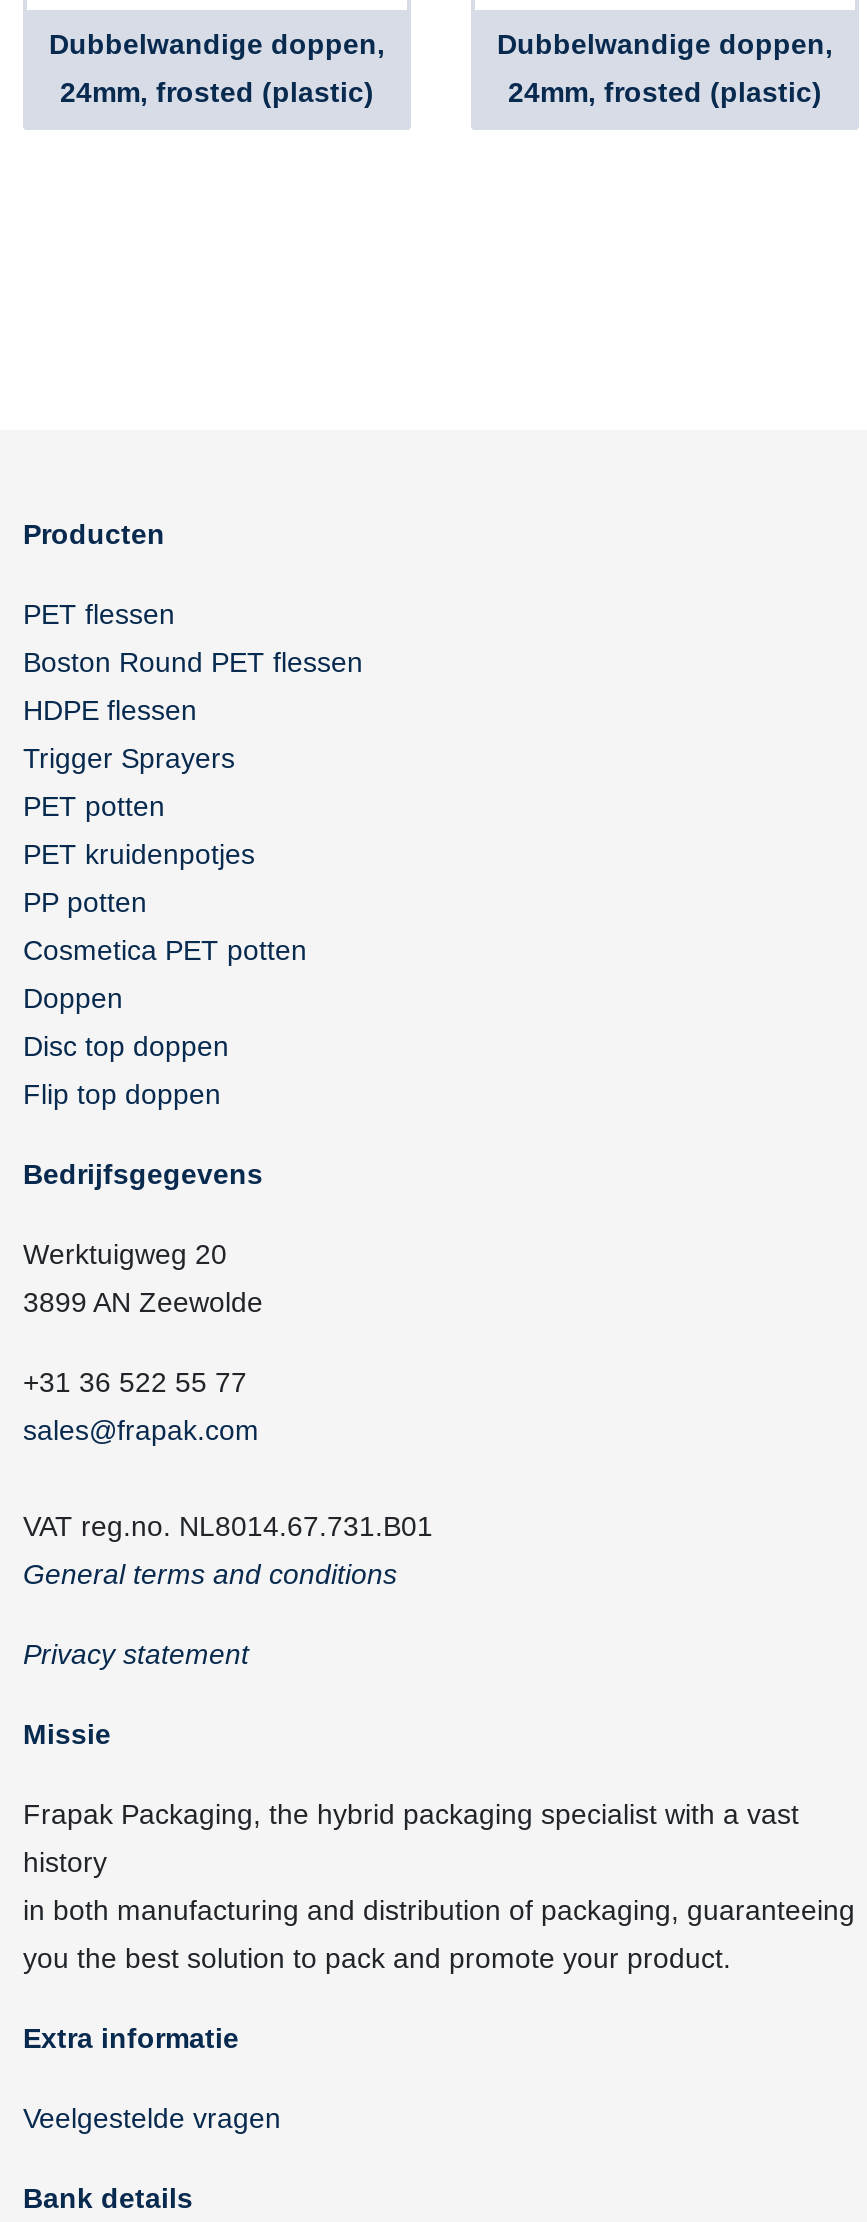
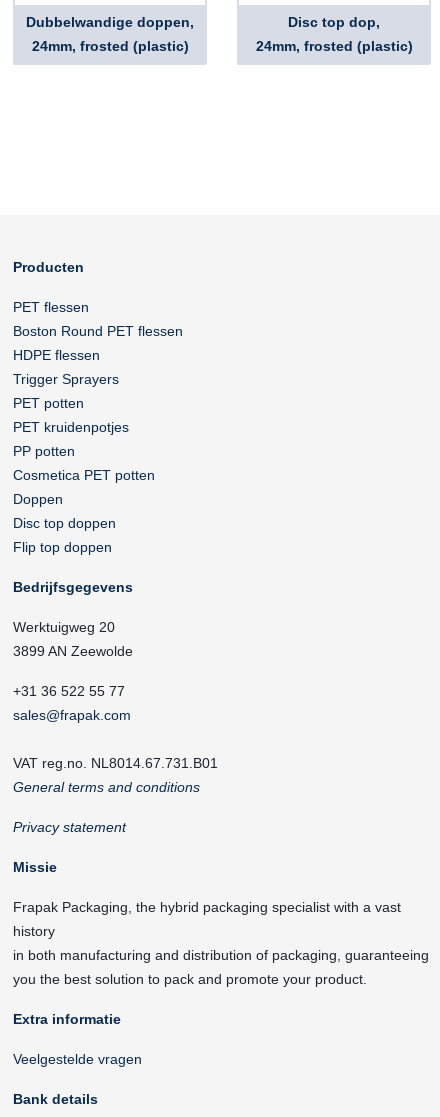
- Dubbelwandige doppen,
+ Disc top dop,
